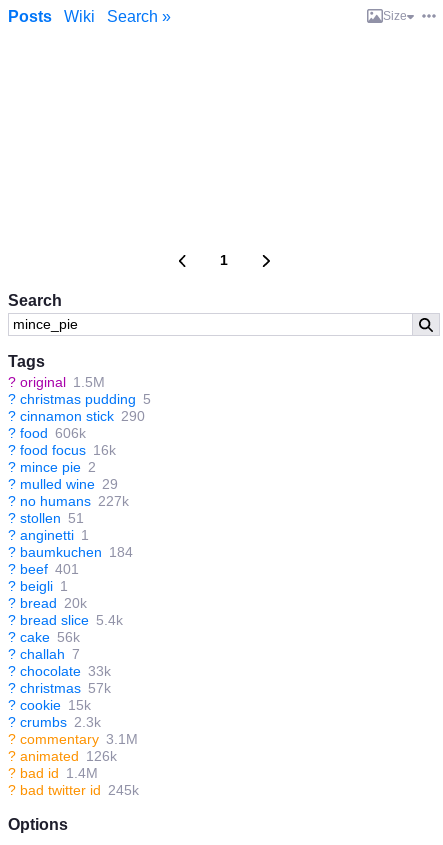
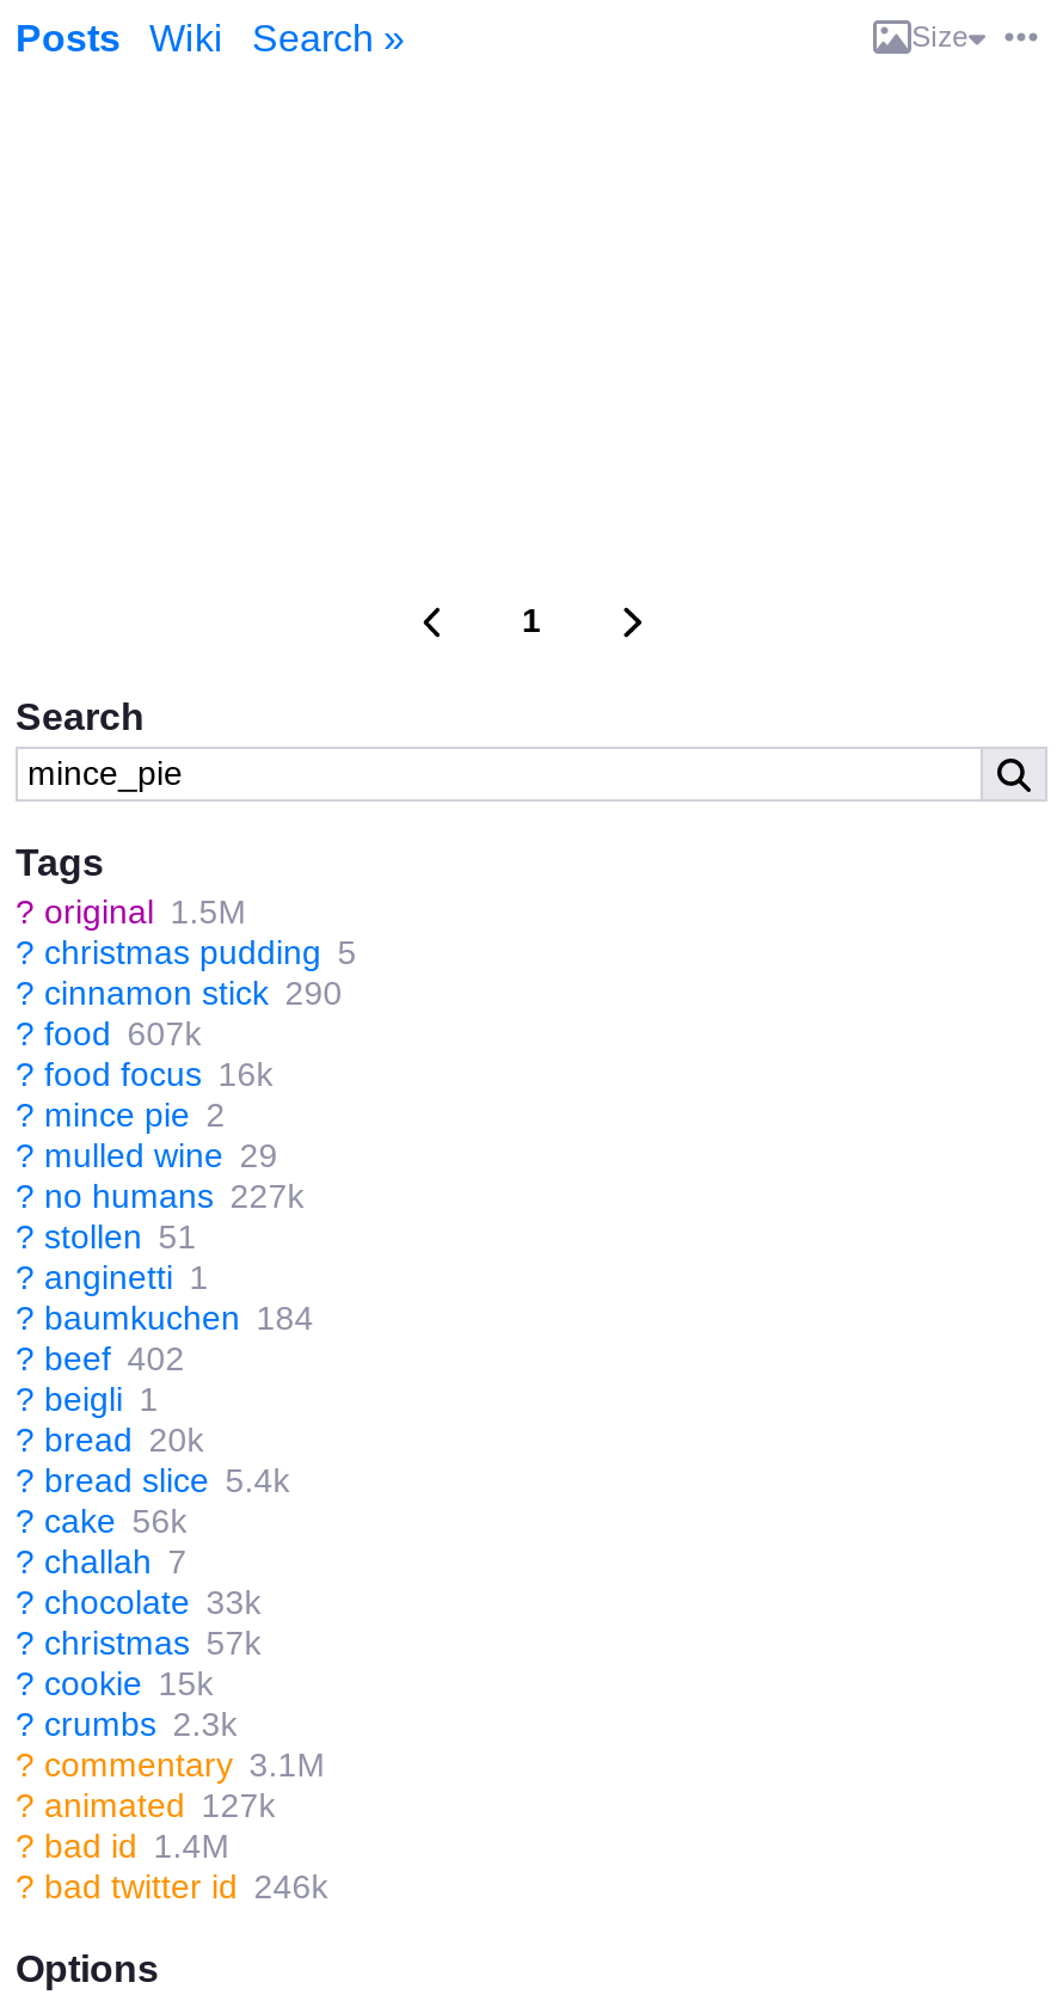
- ? food 606k
+ ? food 607k

- ? beef 401
+ ? beef 402

- ? animated 126k
+ ? animated 127k

- ? bad twitter id 245k
+ ? bad twitter id 246k
